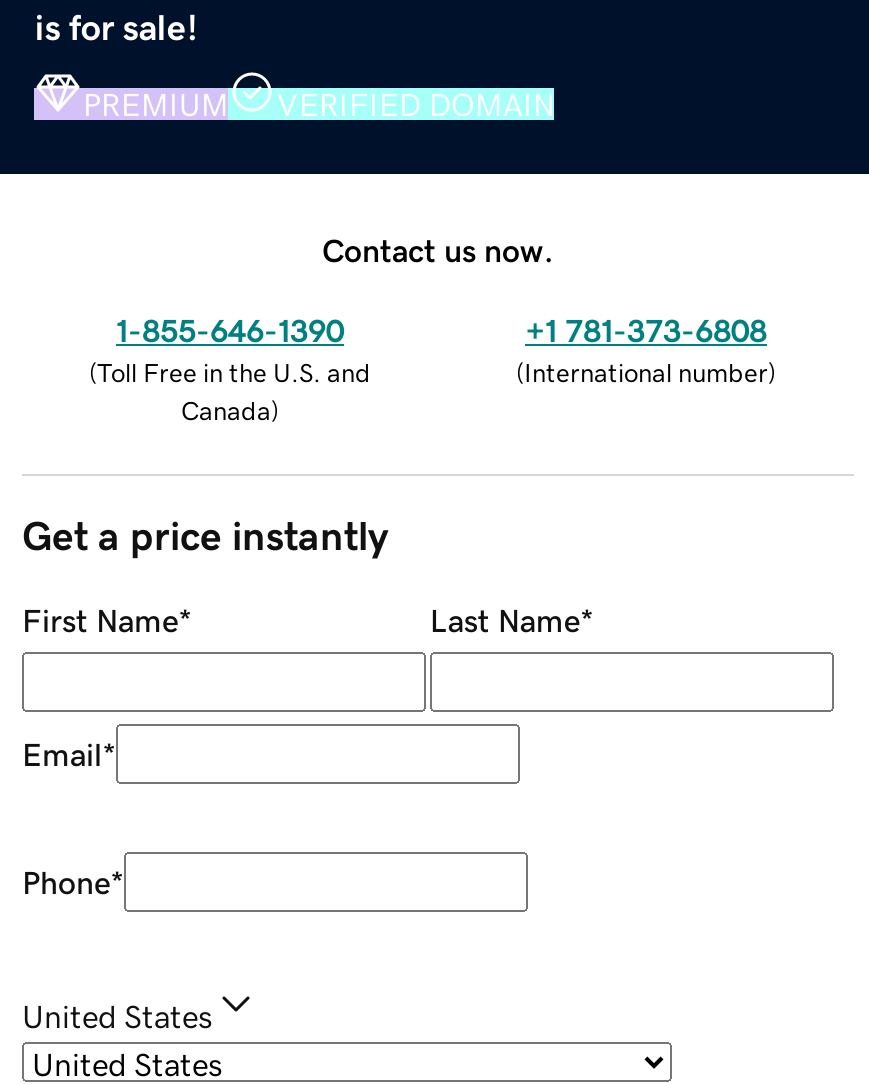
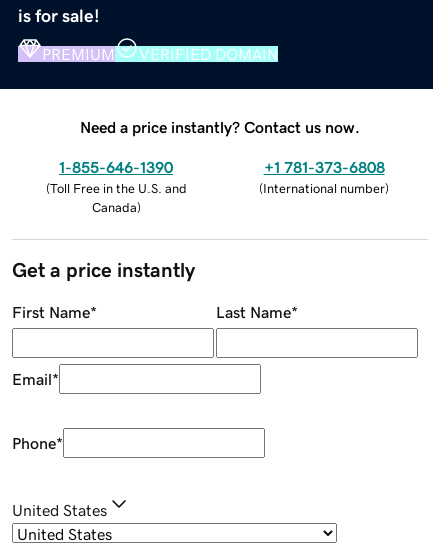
- Contact us now.
+ Need a price instantly? Contact us now.
